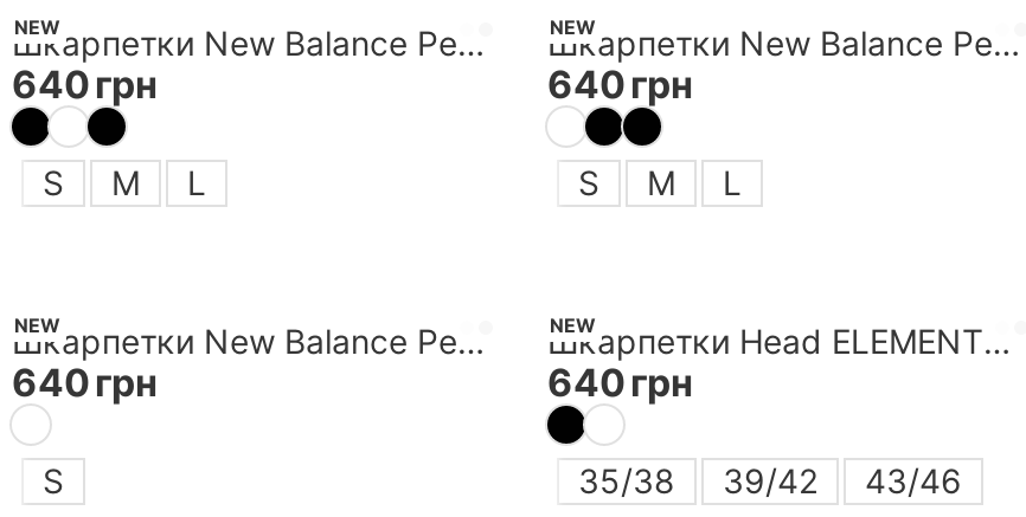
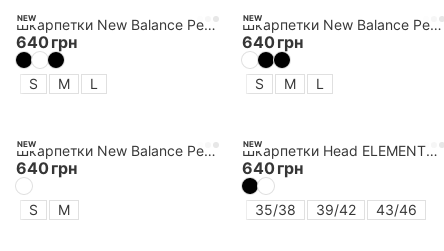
+ M
